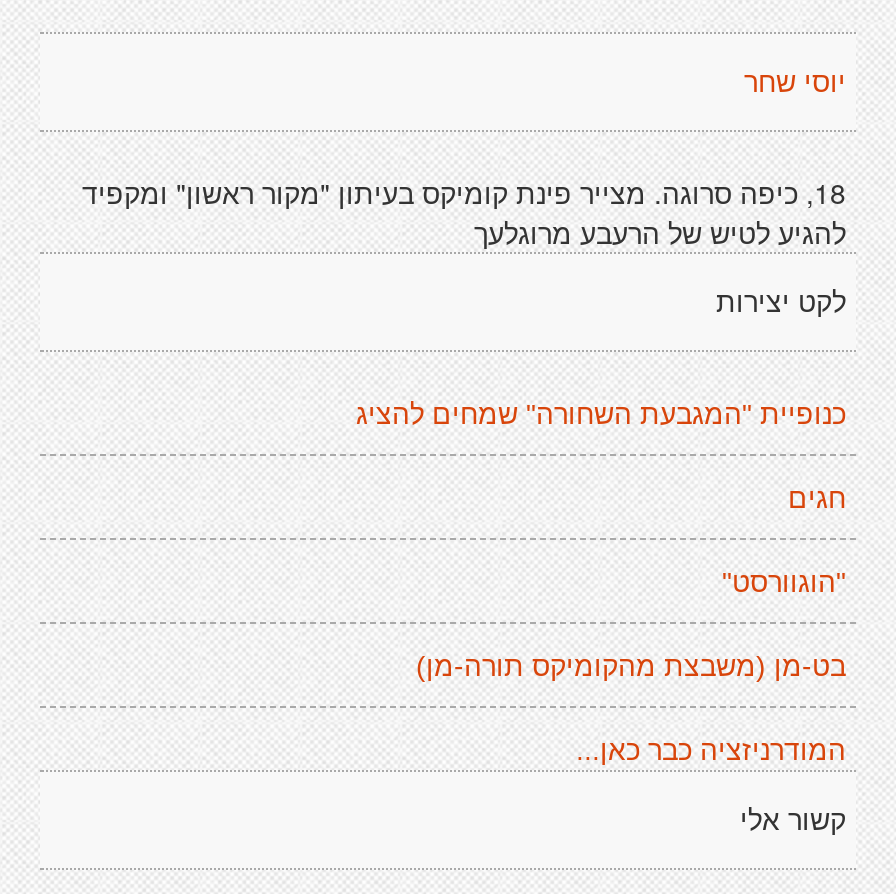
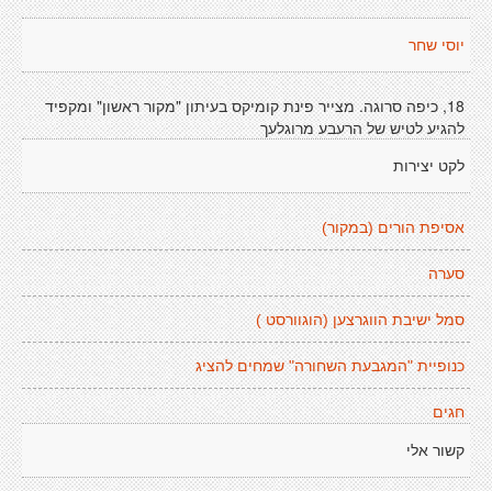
+ אסיפת הורים (במקור)
+ סערה
+ סמל ישיבת הווגרצען (הוגוורסט )

moved down: כנופיית "המגבעת השחורה" שמחים להציג | חגים

- "הוגוורסט"
- בט-מן (משבצת מהקומיקס תורה-מן)
- המודרניזציה כבר כאן...
